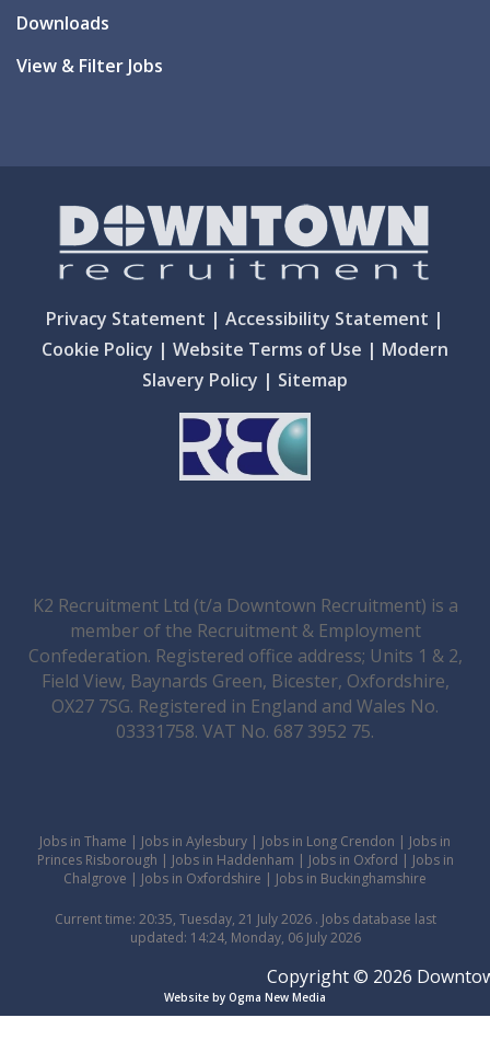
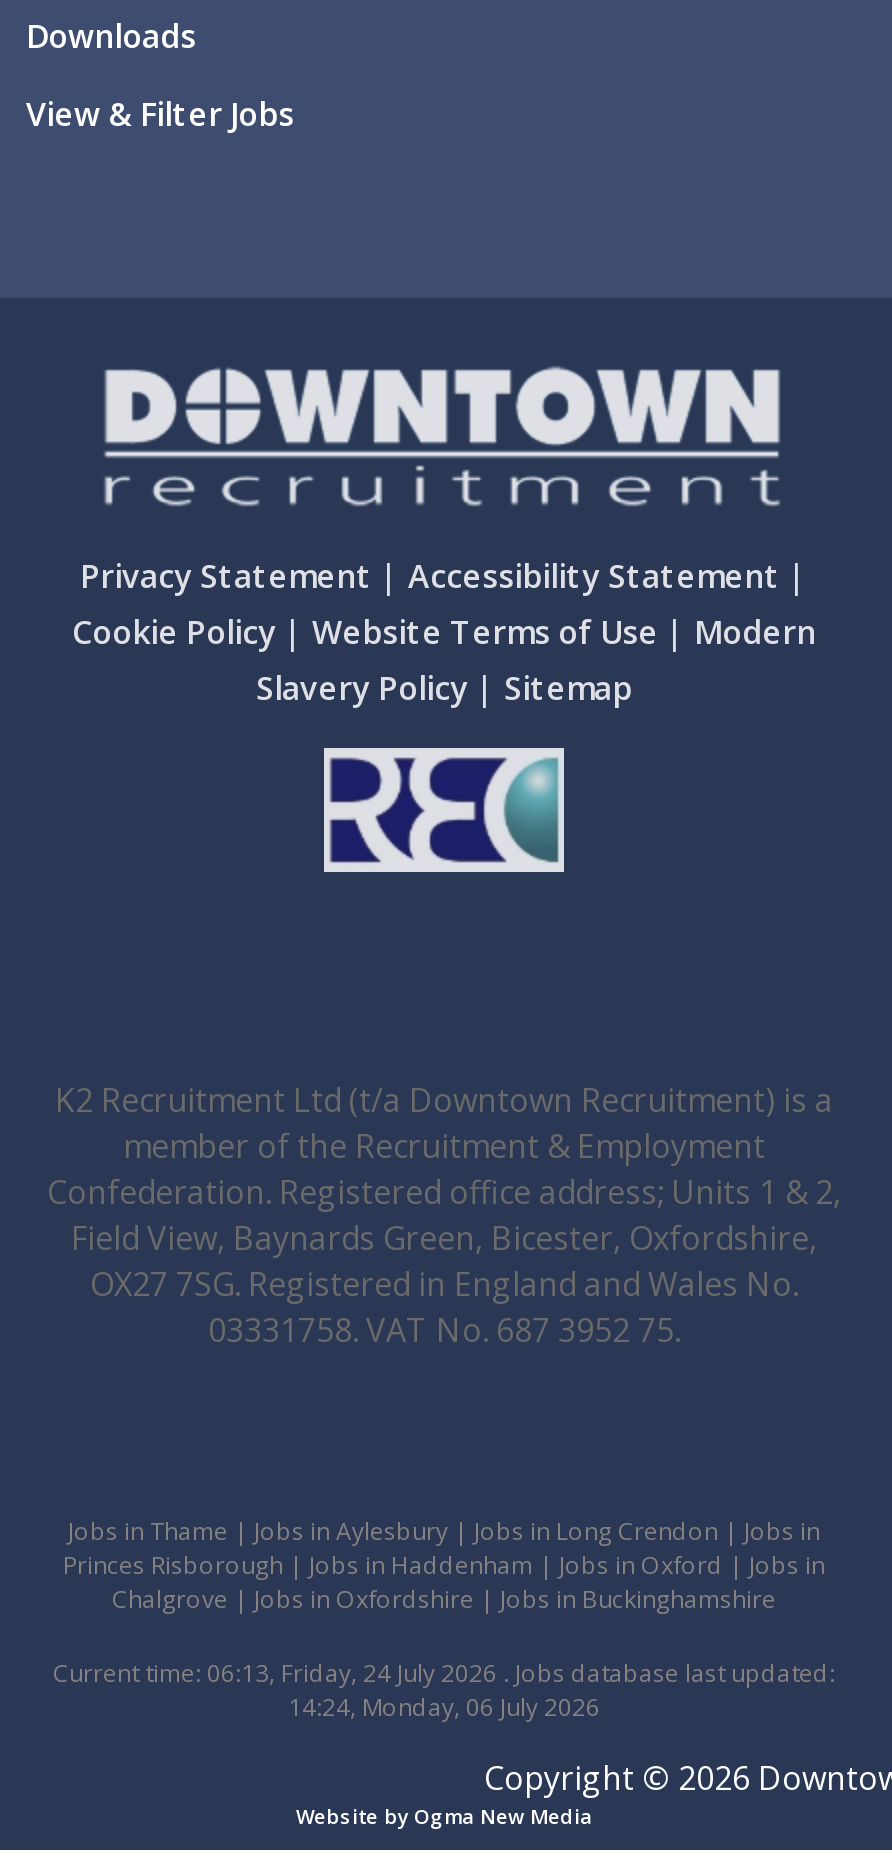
- Current time: 20:35, Tuesday, 21 July 2026 . Jobs database last
- updated: 14:24, Monday, 06 July 2026
+ Current time: 06:13, Friday, 24 July 2026 . Jobs database last updated:
+ 14:24, Monday, 06 July 2026
